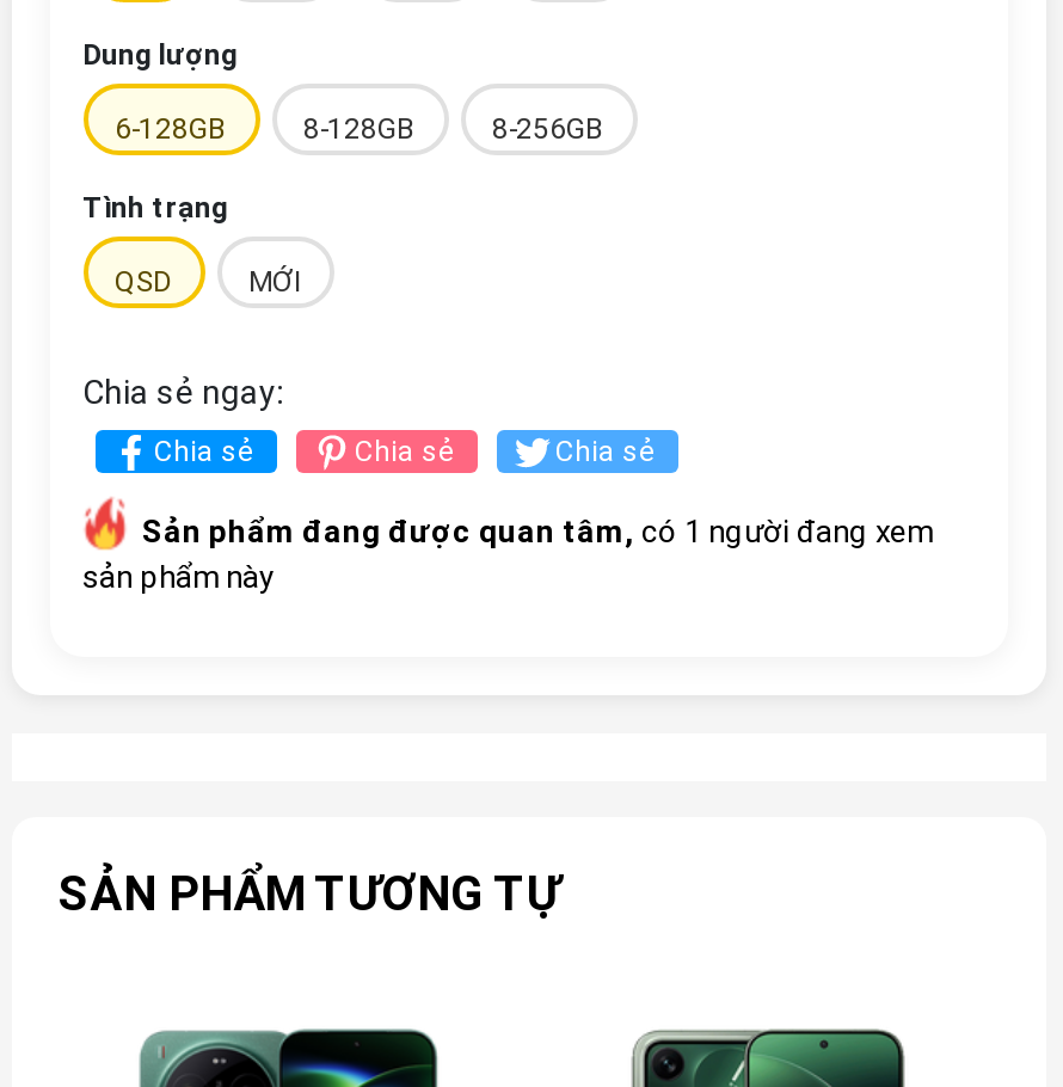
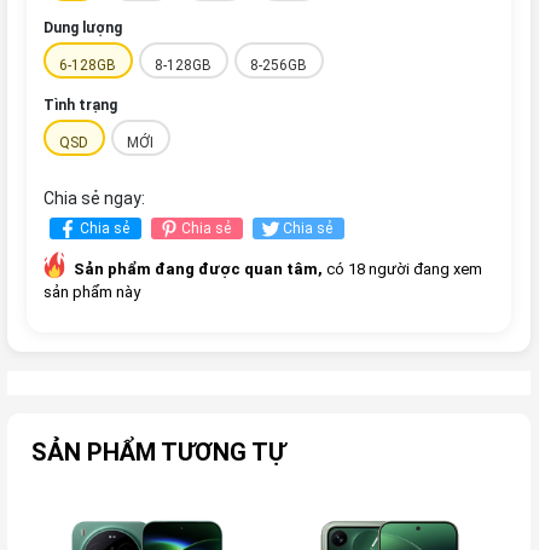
- Sản phẩm đang được quan tâm, có 1 người đang xem
+ Sản phẩm đang được quan tâm, có 18 người đang xem
